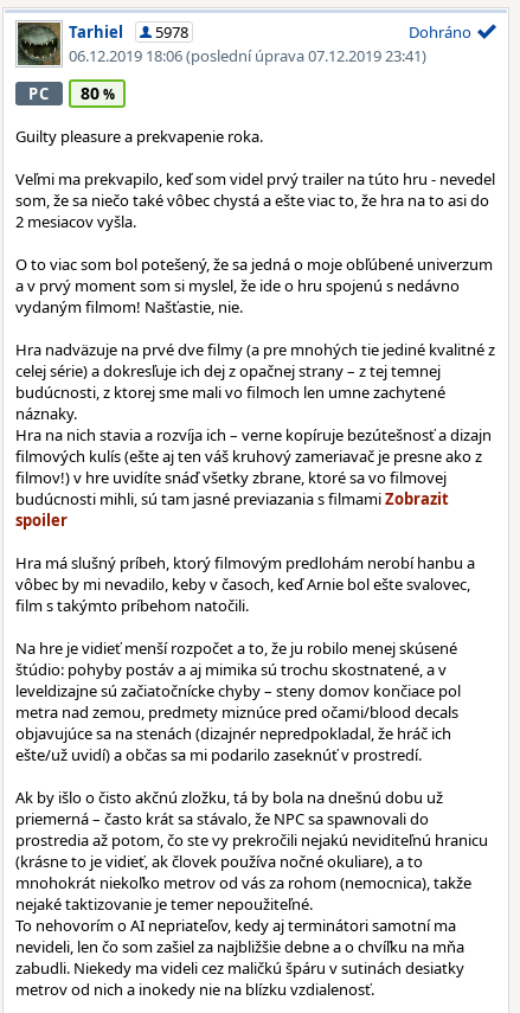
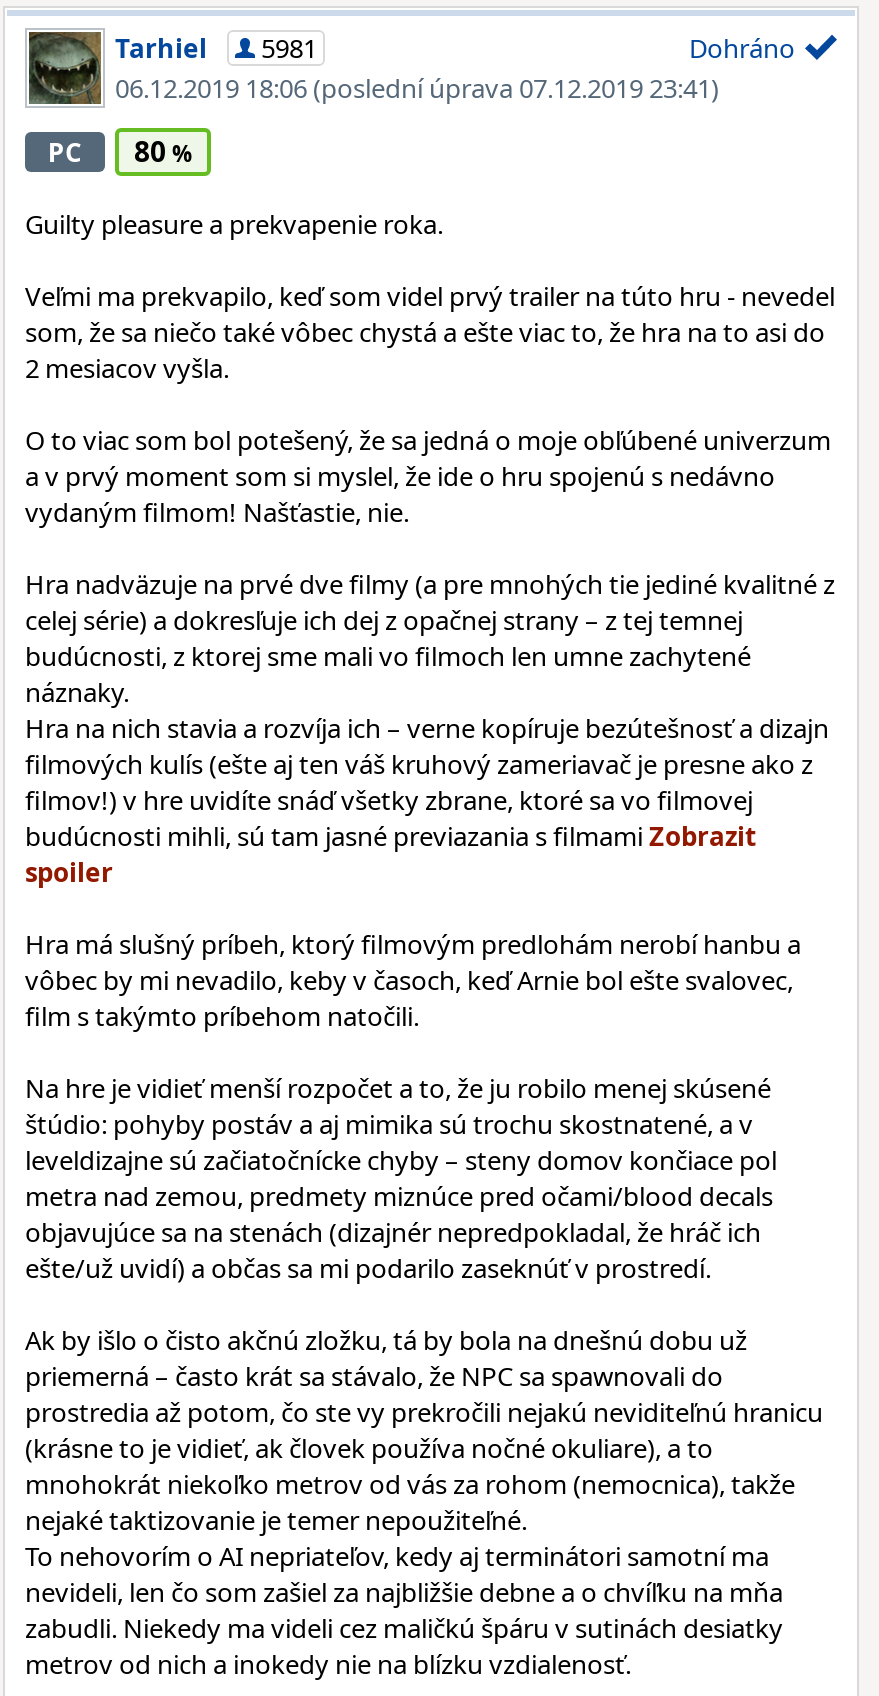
- Tarhiel 5978
+ Tarhiel 5981
